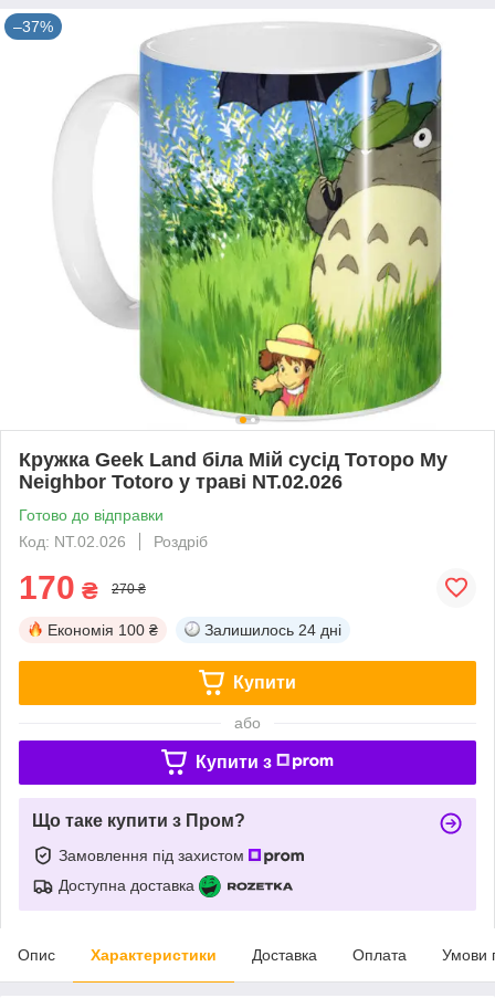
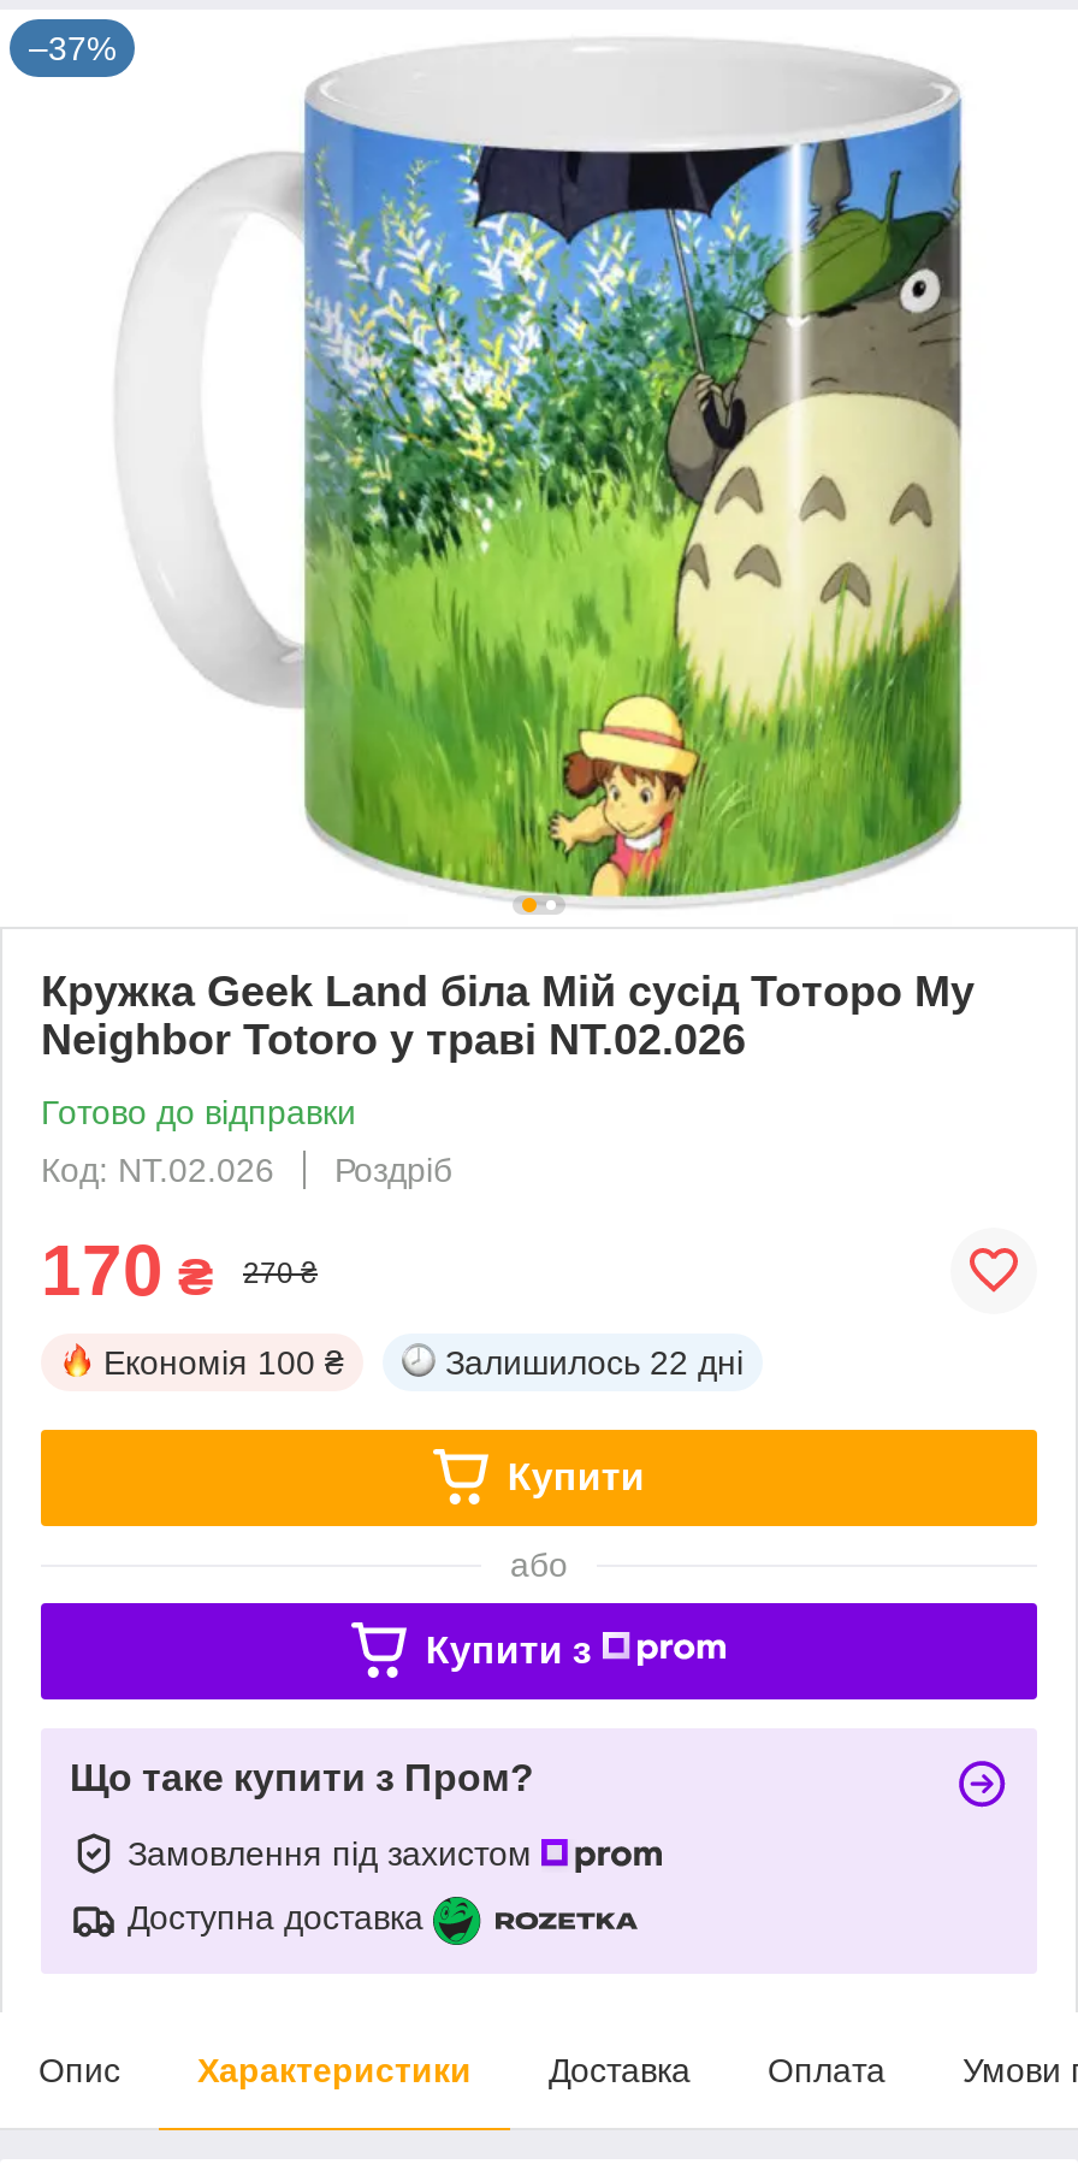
- Залишилось 24 дні
+ Залишилось 22 дні
